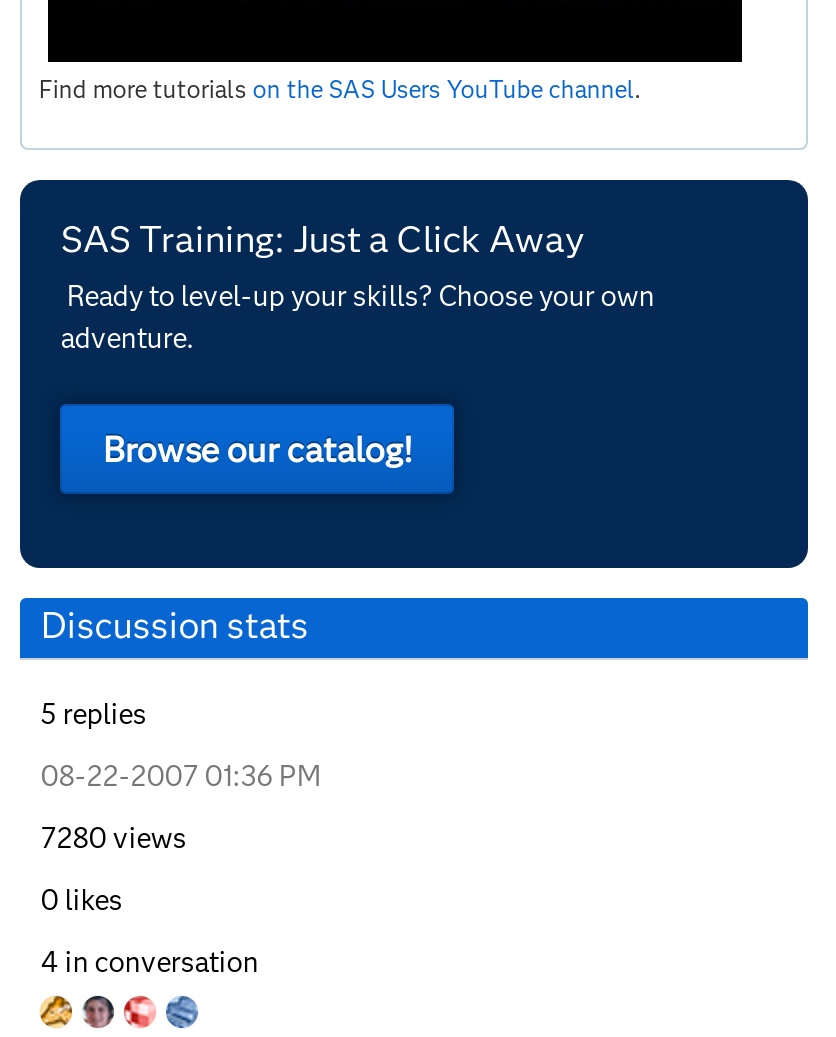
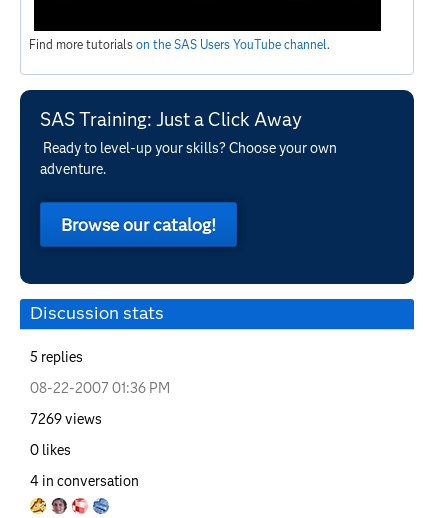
- 7280 views
+ 7269 views
